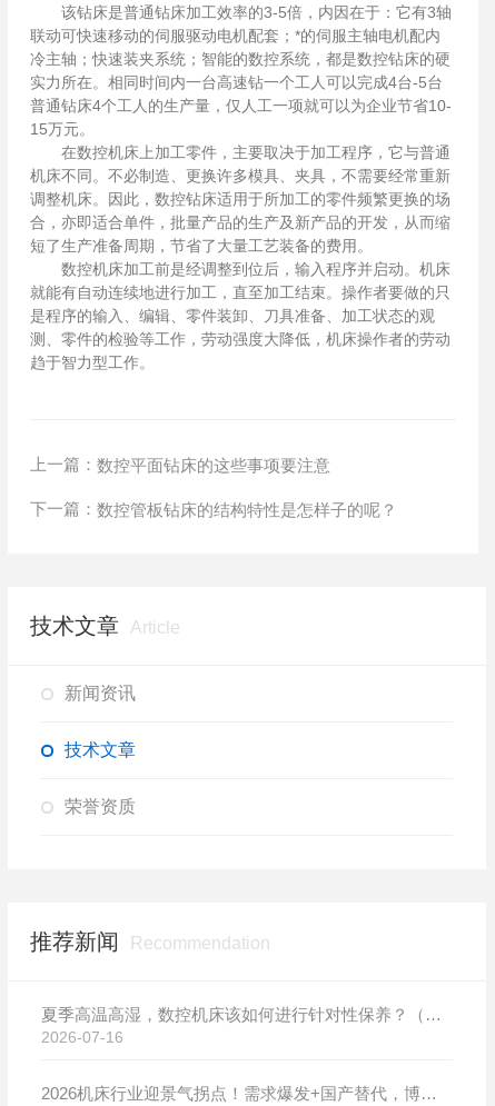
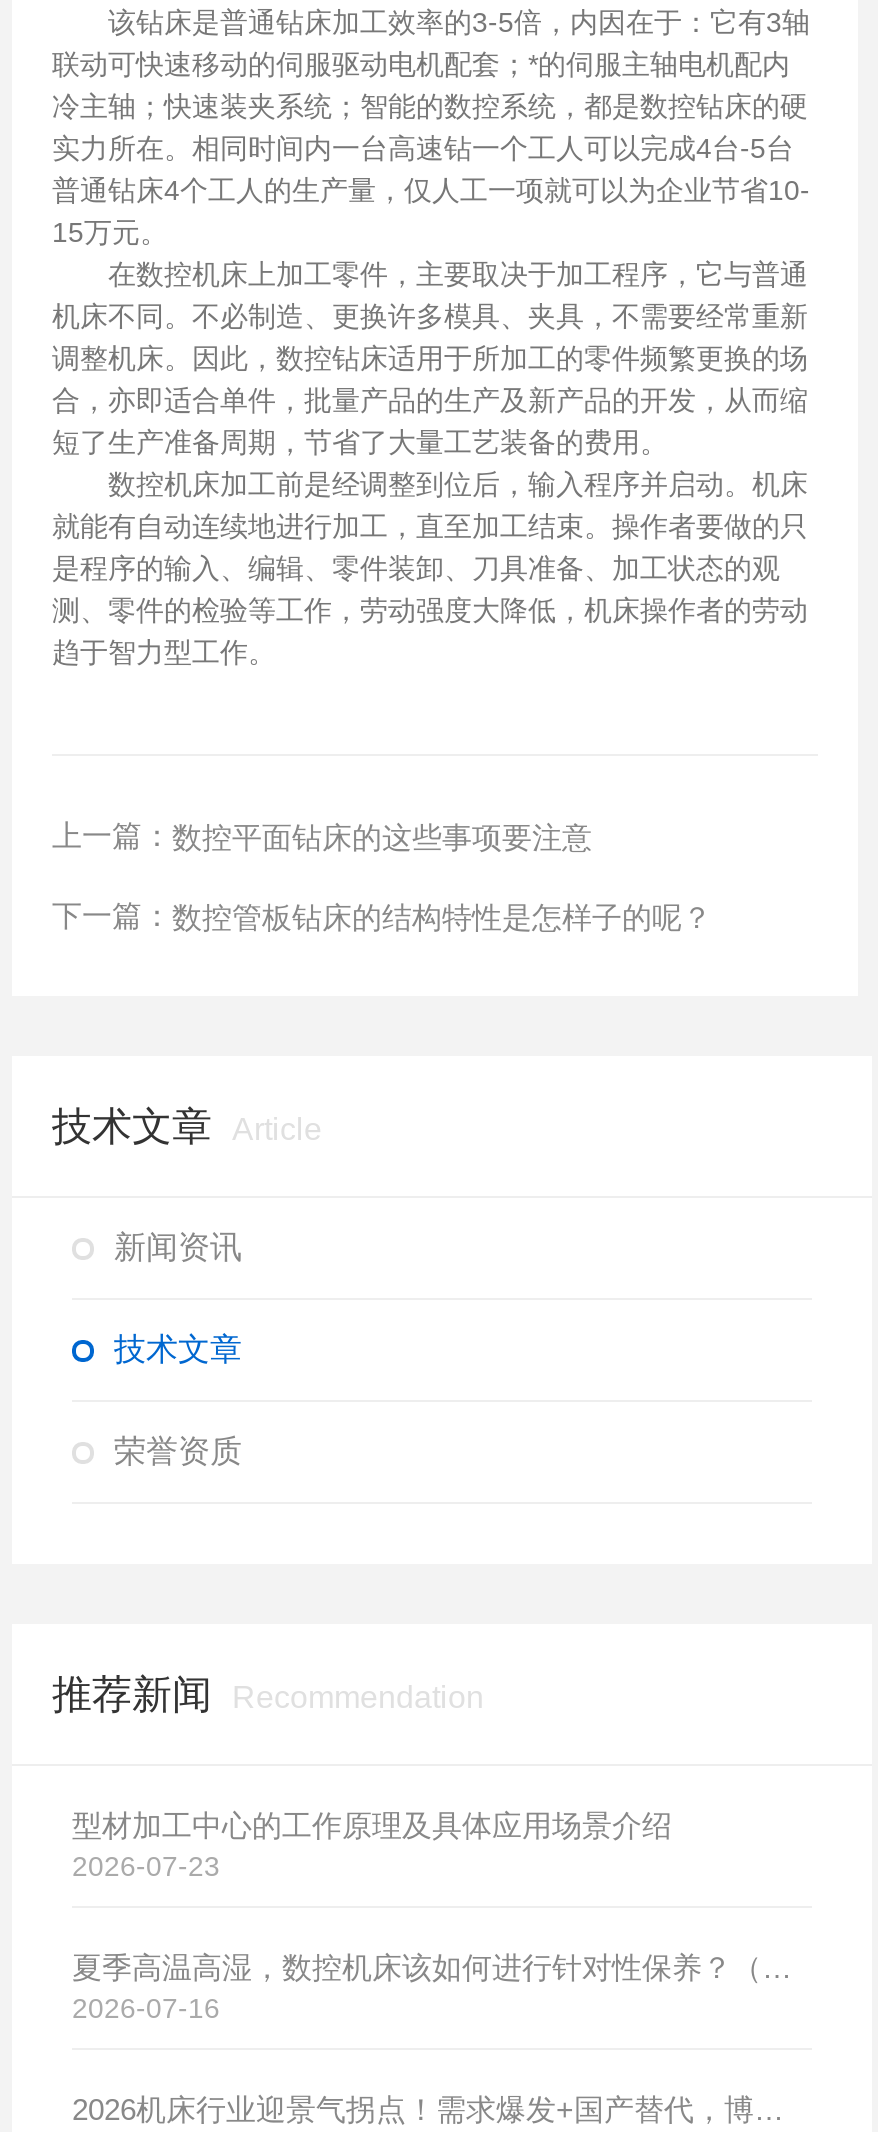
+ 型材加工中心的工作原理及具体应用场景介绍
+ 2026-07-23
